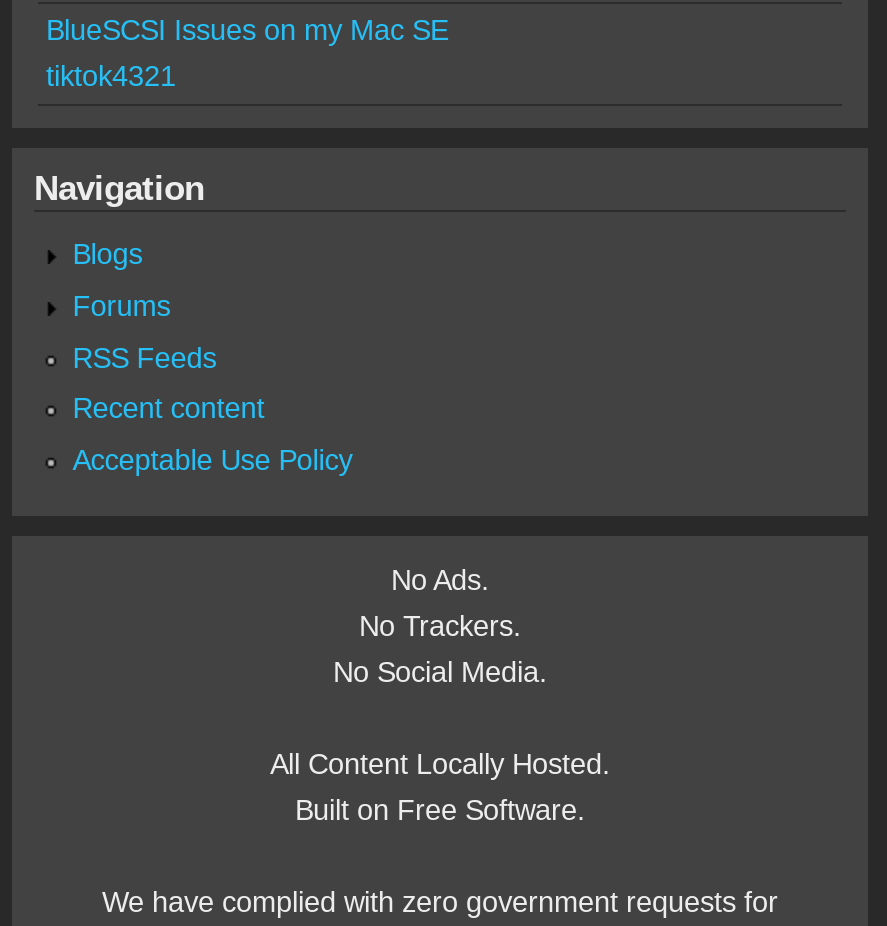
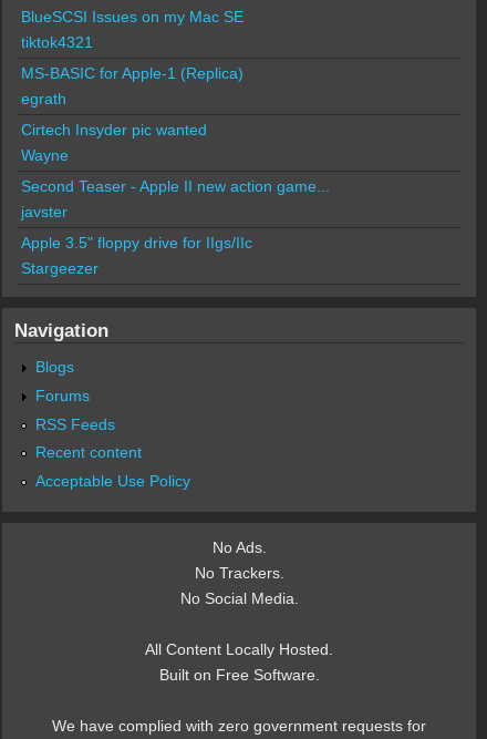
+ MS-BASIC for Apple-1 (Replica)
+ egrath
+ Cirtech Insyder pic wanted
+ Wayne
+ Second Teaser - Apple II new action game...
+ javster
+ Apple 3.5" floppy drive for IIgs/IIc
+ Stargeezer
